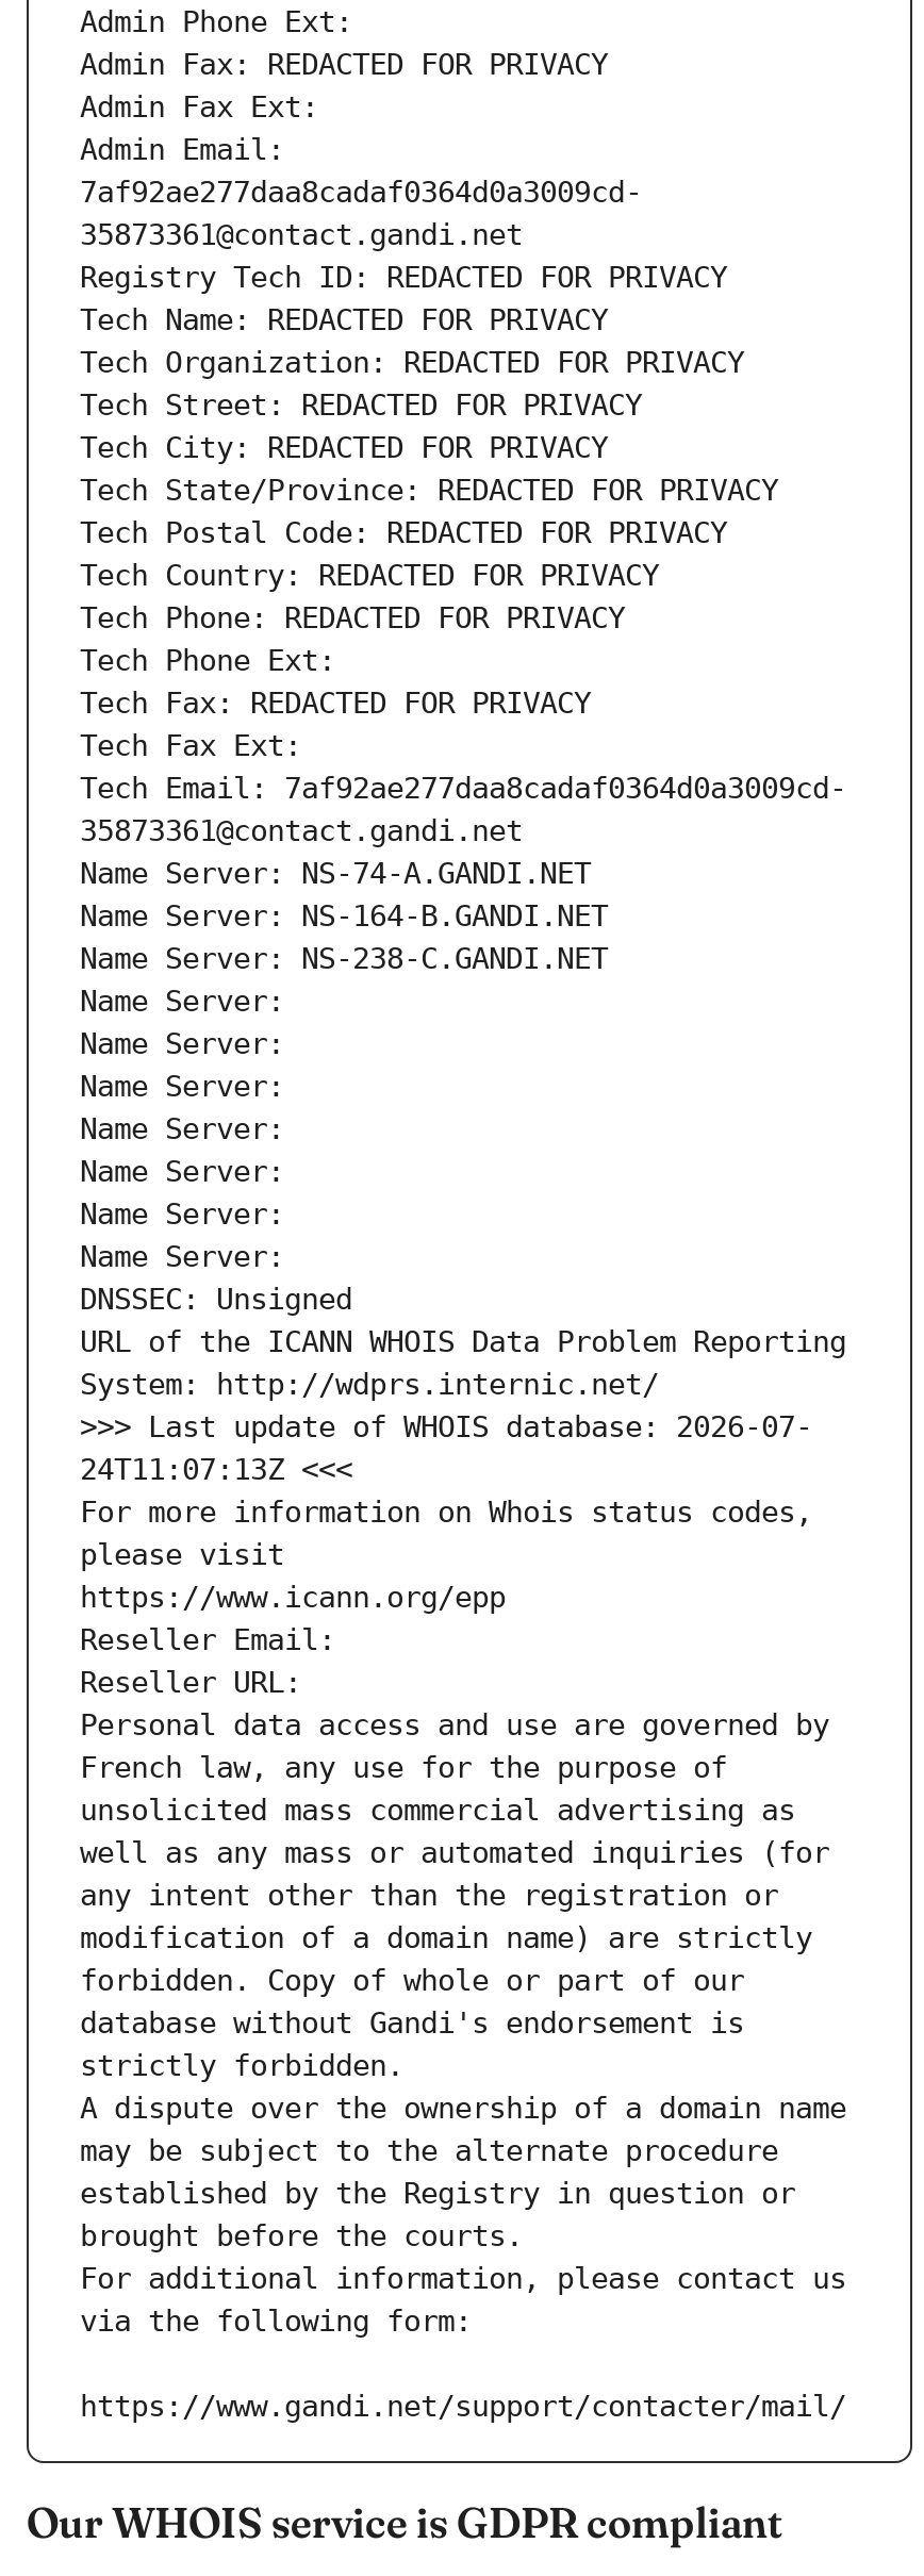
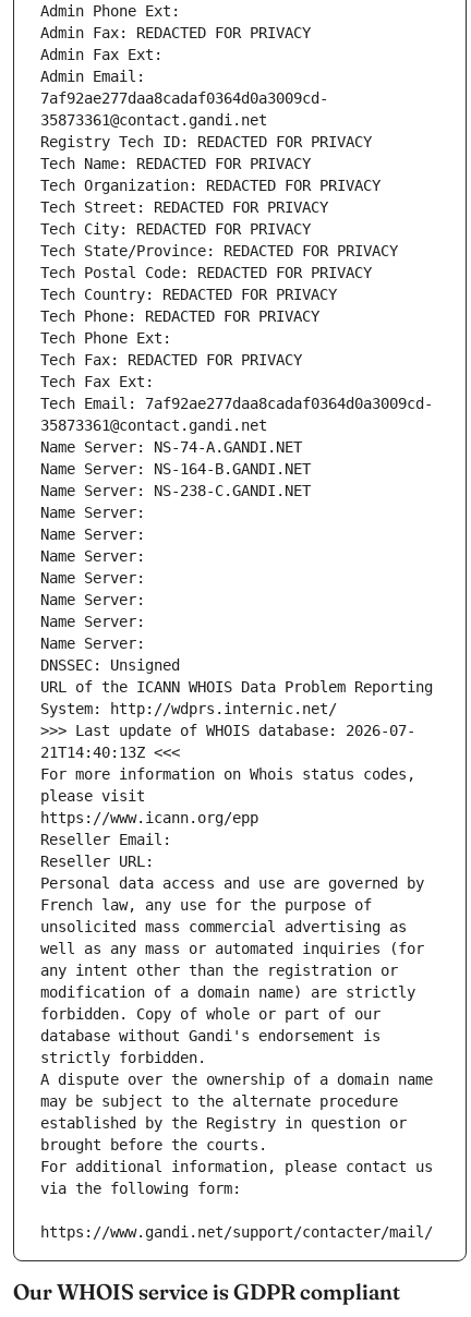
- 24T11:07:13Z <<<
+ 21T14:40:13Z <<<
